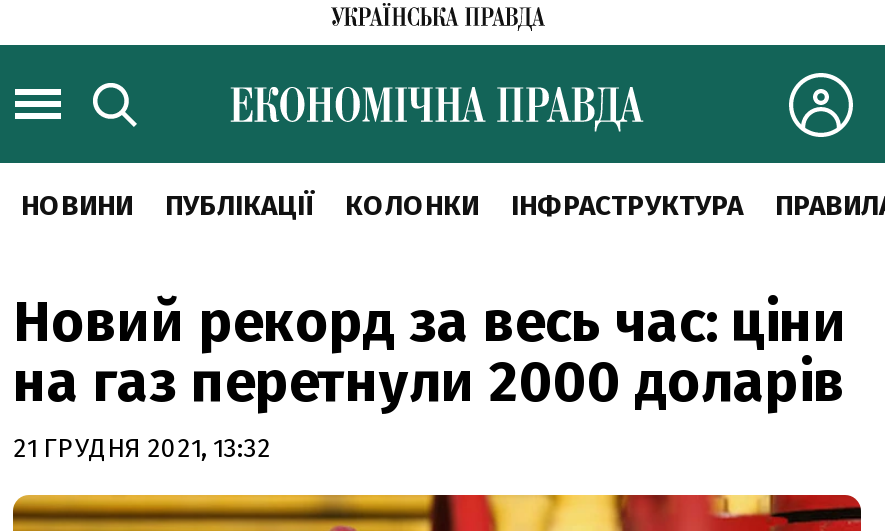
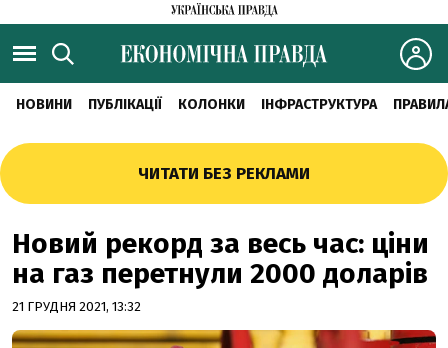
+ ЧИТАТИ БЕЗ РЕКЛАМИ
